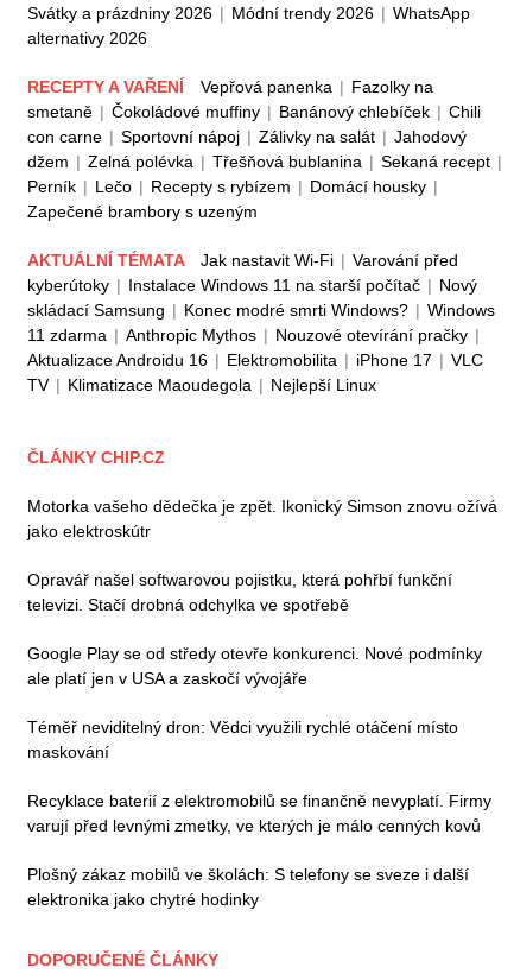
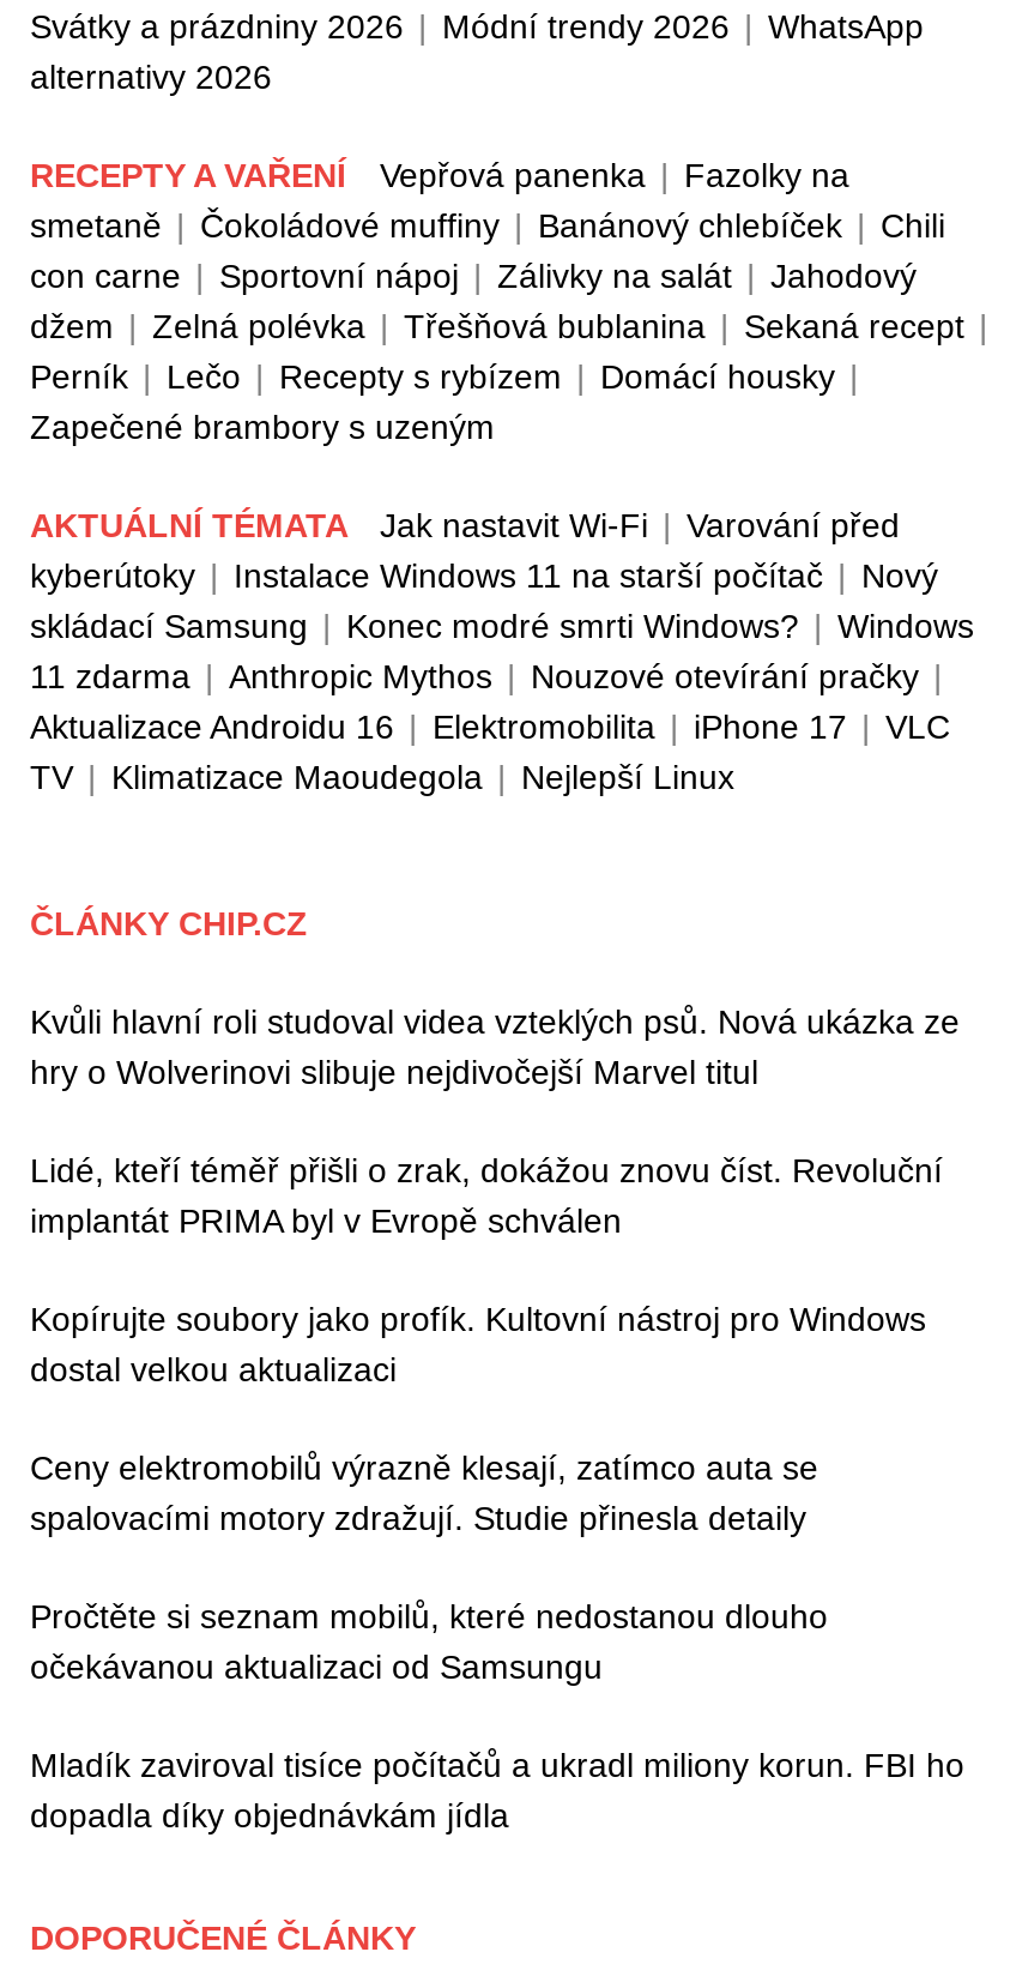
- Motorka vašeho dědečka je zpět. Ikonický Simson znovu ožívá
- jako elektroskútr
+ Kvůli hlavní roli studoval videa vzteklých psů. Nová ukázka ze
+ hry o Wolverinovi slibuje nejdivočejší Marvel titul

- Opravář našel softwarovou pojistku, která pohřbí funkční
- televizi. Stačí drobná odchylka ve spotřebě
+ Lidé, kteří téměř přišli o zrak, dokážou znovu číst. Revoluční
+ implantát PRIMA byl v Evropě schválen

- Google Play se od středy otevře konkurenci. Nové podmínky
- ale platí jen v USA a zaskočí vývojáře
+ Kopírujte soubory jako profík. Kultovní nástroj pro Windows
+ dostal velkou aktualizaci

- Téměř neviditelný dron: Vědci využili rychlé otáčení místo
- maskování
+ Ceny elektromobilů výrazně klesají, zatímco auta se
+ spalovacími motory zdražují. Studie přinesla detaily

- Recyklace baterií z elektromobilů se finančně nevyplatí. Firmy
- varují před levnými zmetky, ve kterých je málo cenných kovů
+ Pročtěte si seznam mobilů, které nedostanou dlouho
+ očekávanou aktualizaci od Samsungu

- Plošný zákaz mobilů ve školách: S telefony se sveze i další
- elektronika jako chytré hodinky
+ Mladík zaviroval tisíce počítačů a ukradl miliony korun. FBI ho
+ dopadla díky objednávkám jídla
